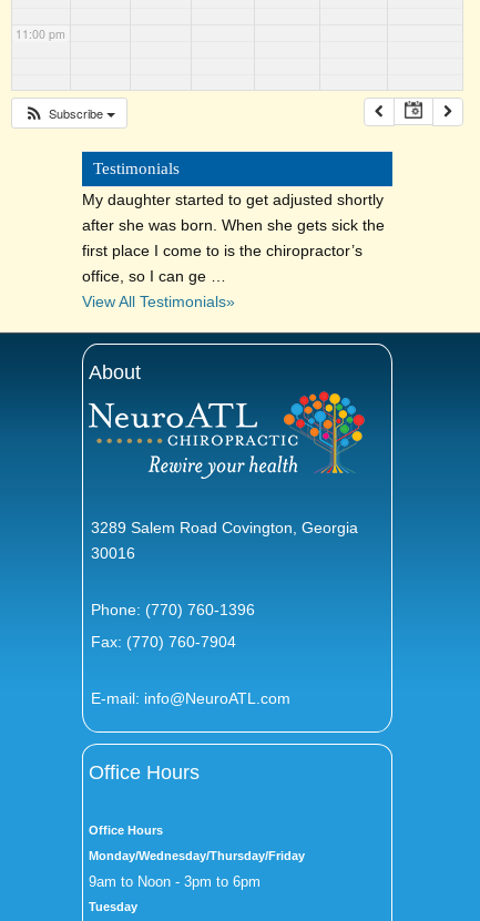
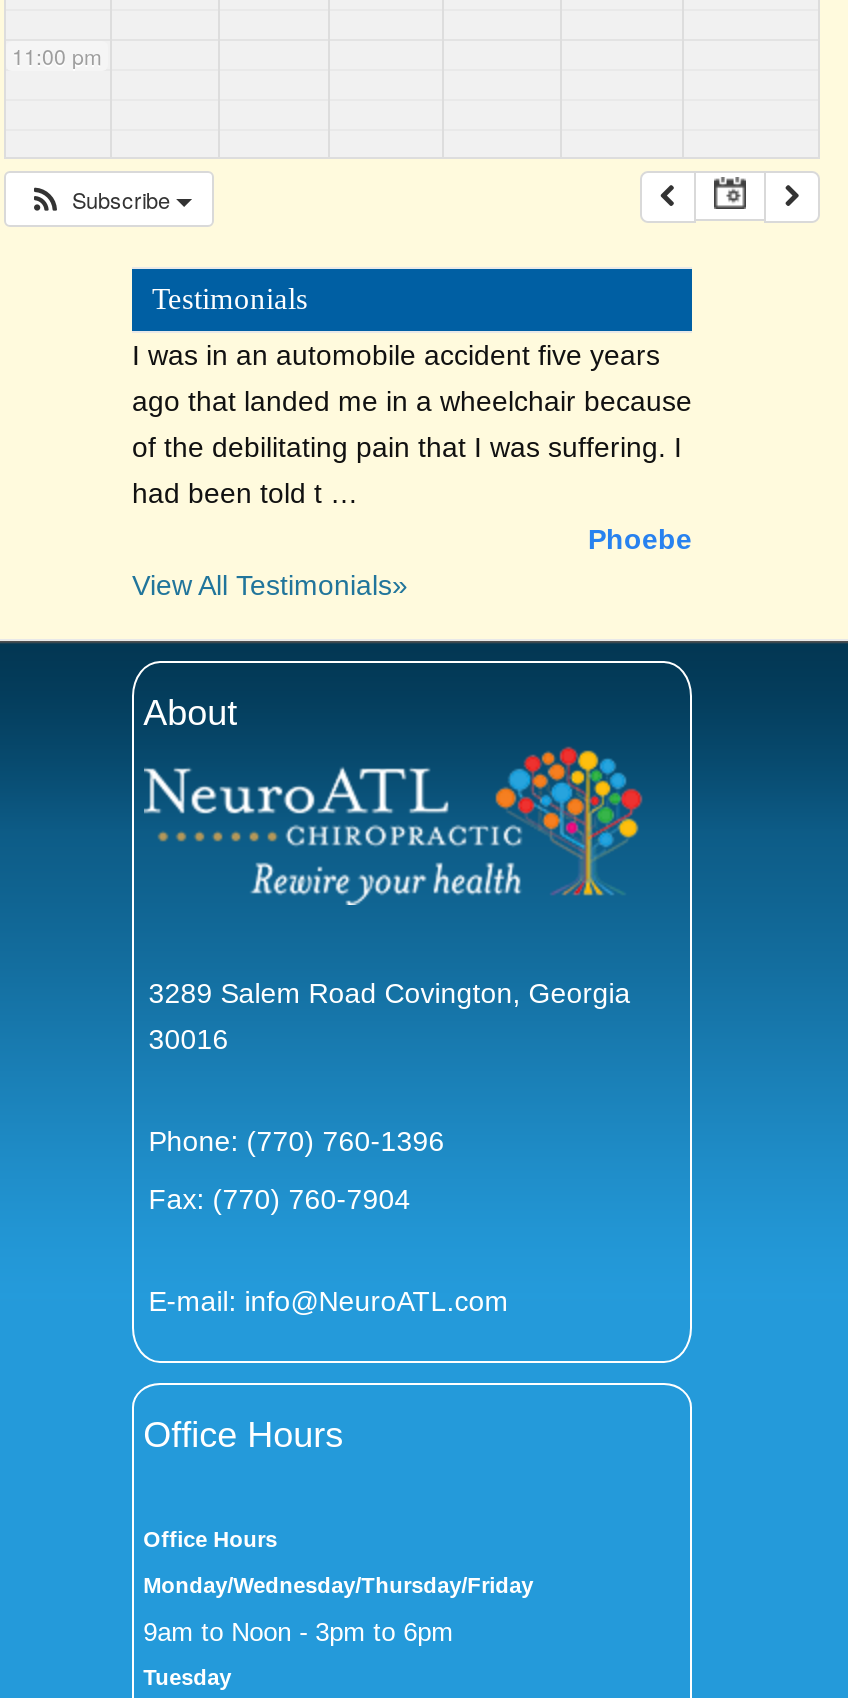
- My daughter started to get adjusted shortly
- after she was born. When she gets sick the
- first place I come to is the chiropractor’s
- office, so I can ge …
+ I was in an automobile accident five years
+ ago that landed me in a wheelchair because
+ of the debilitating pain that I was suffering. I
+ had been told t …
+ Phoebe
